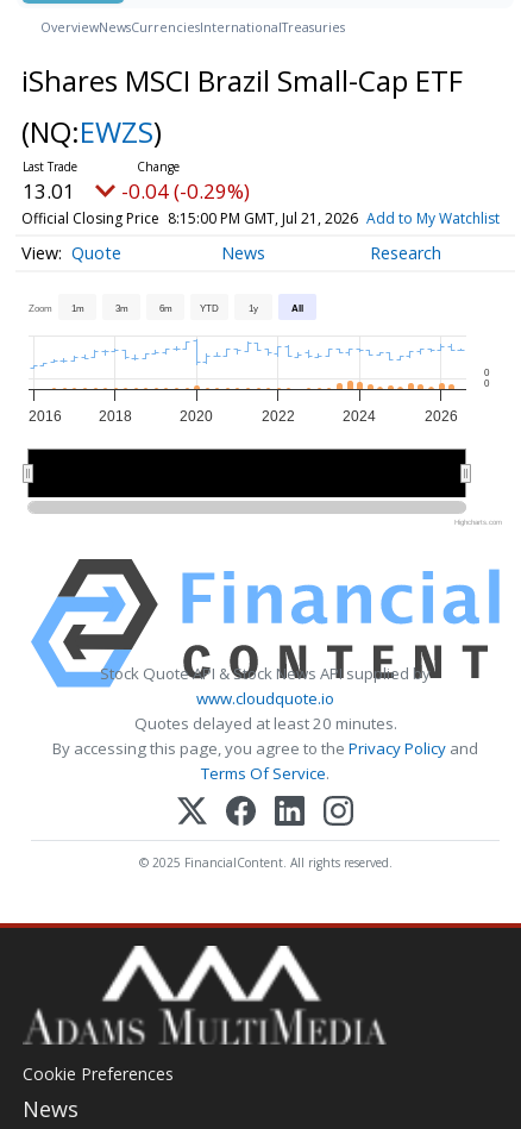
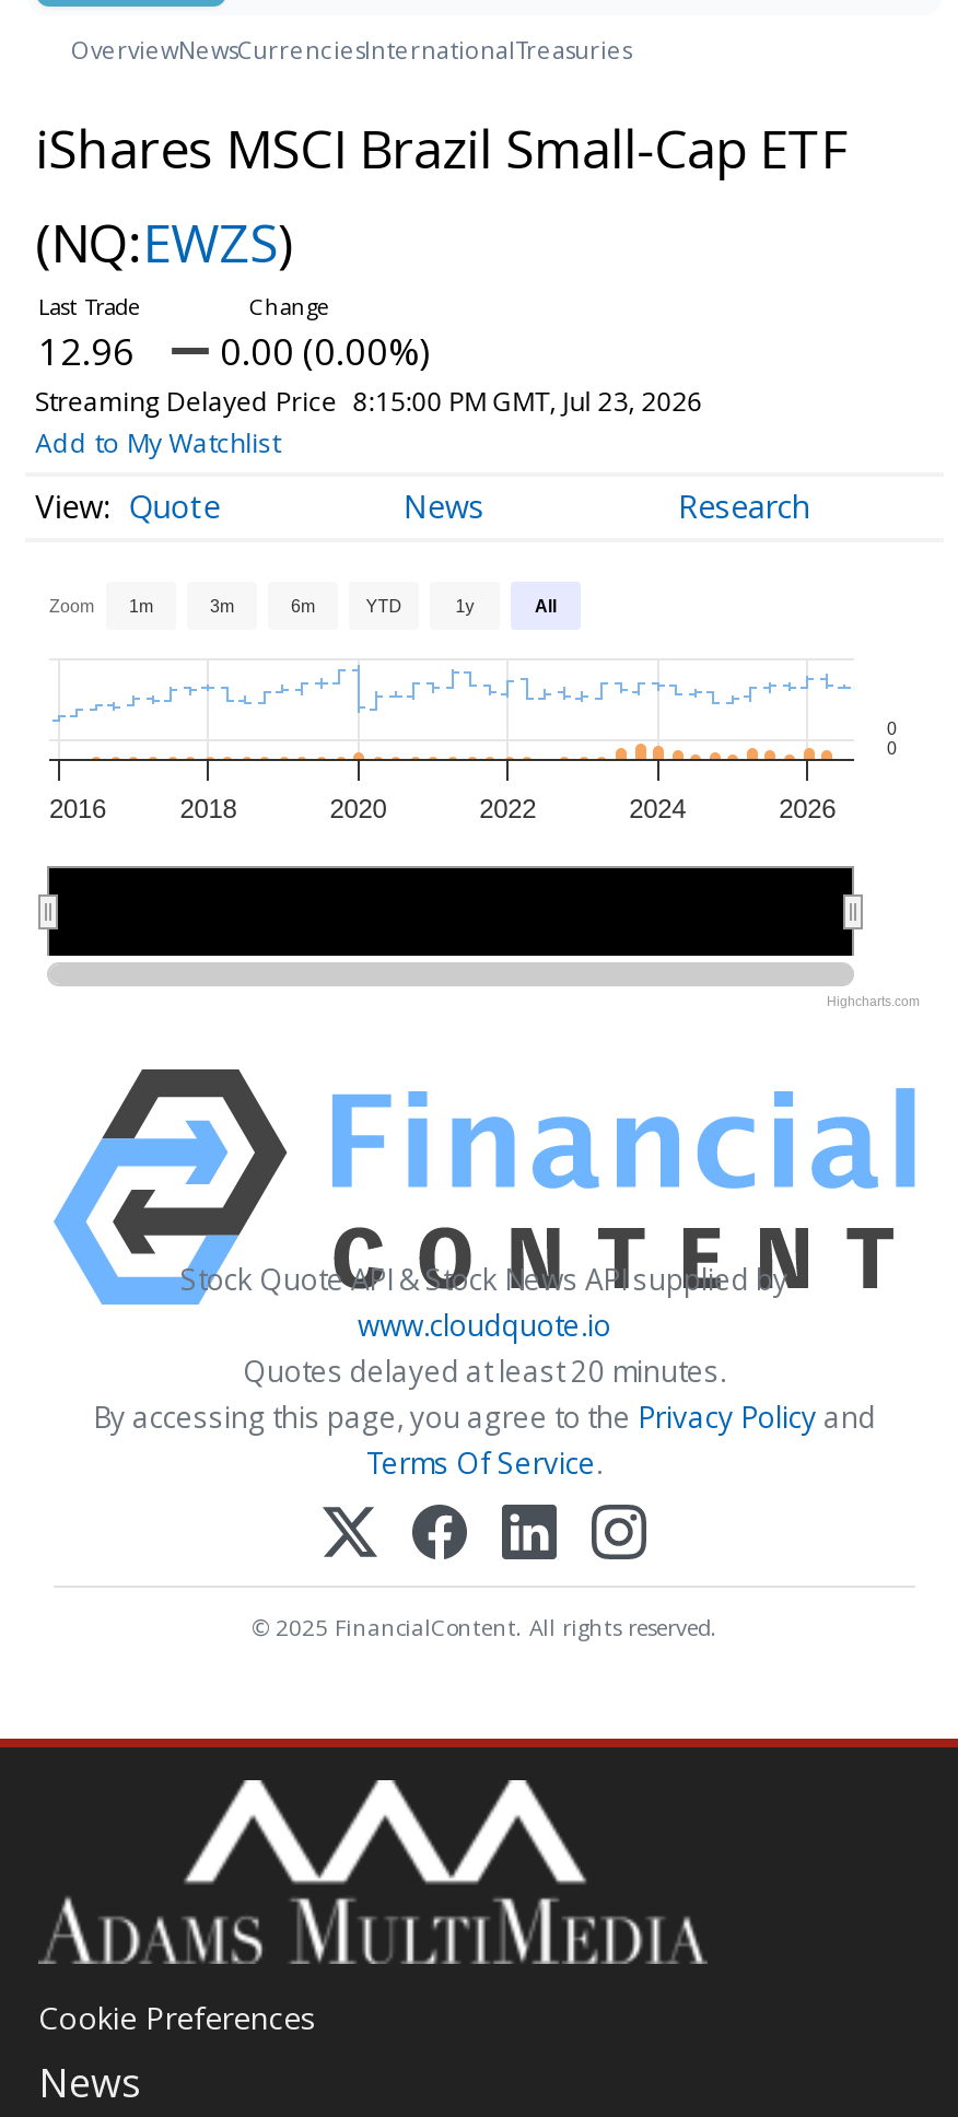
- 13.01
- -0.04 (-0.29%)
- Official Closing Price 8:15:00 PM GMT, Jul 21, 2026 Add to My Watchlist
+ 12.96
+ 0.00 (0.00%)
+ Streaming Delayed Price 8:15:00 PM GMT, Jul 23, 2026
+ Add to My Watchlist
